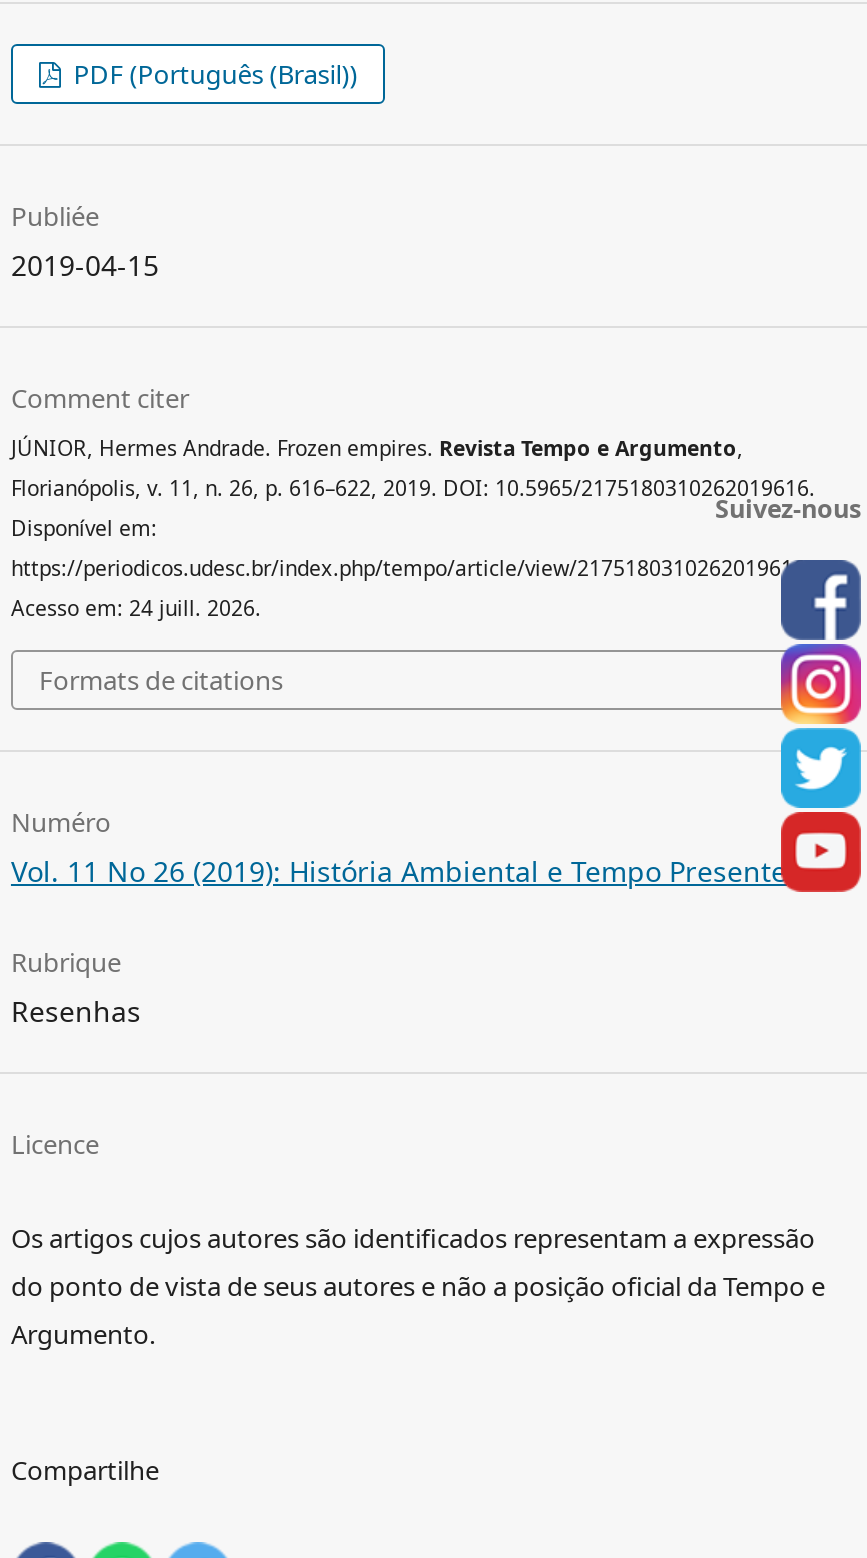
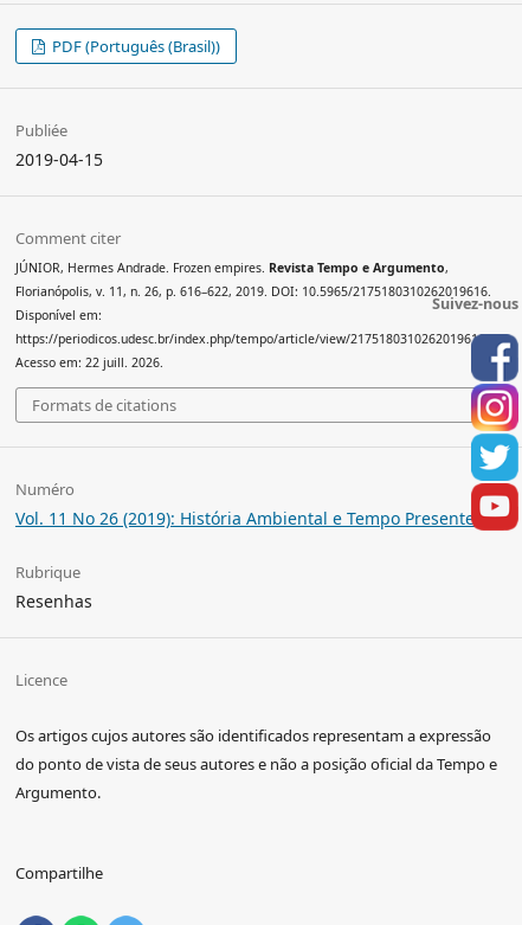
- Acesso em: 24 juill. 2026.
+ Acesso em: 22 juill. 2026.
